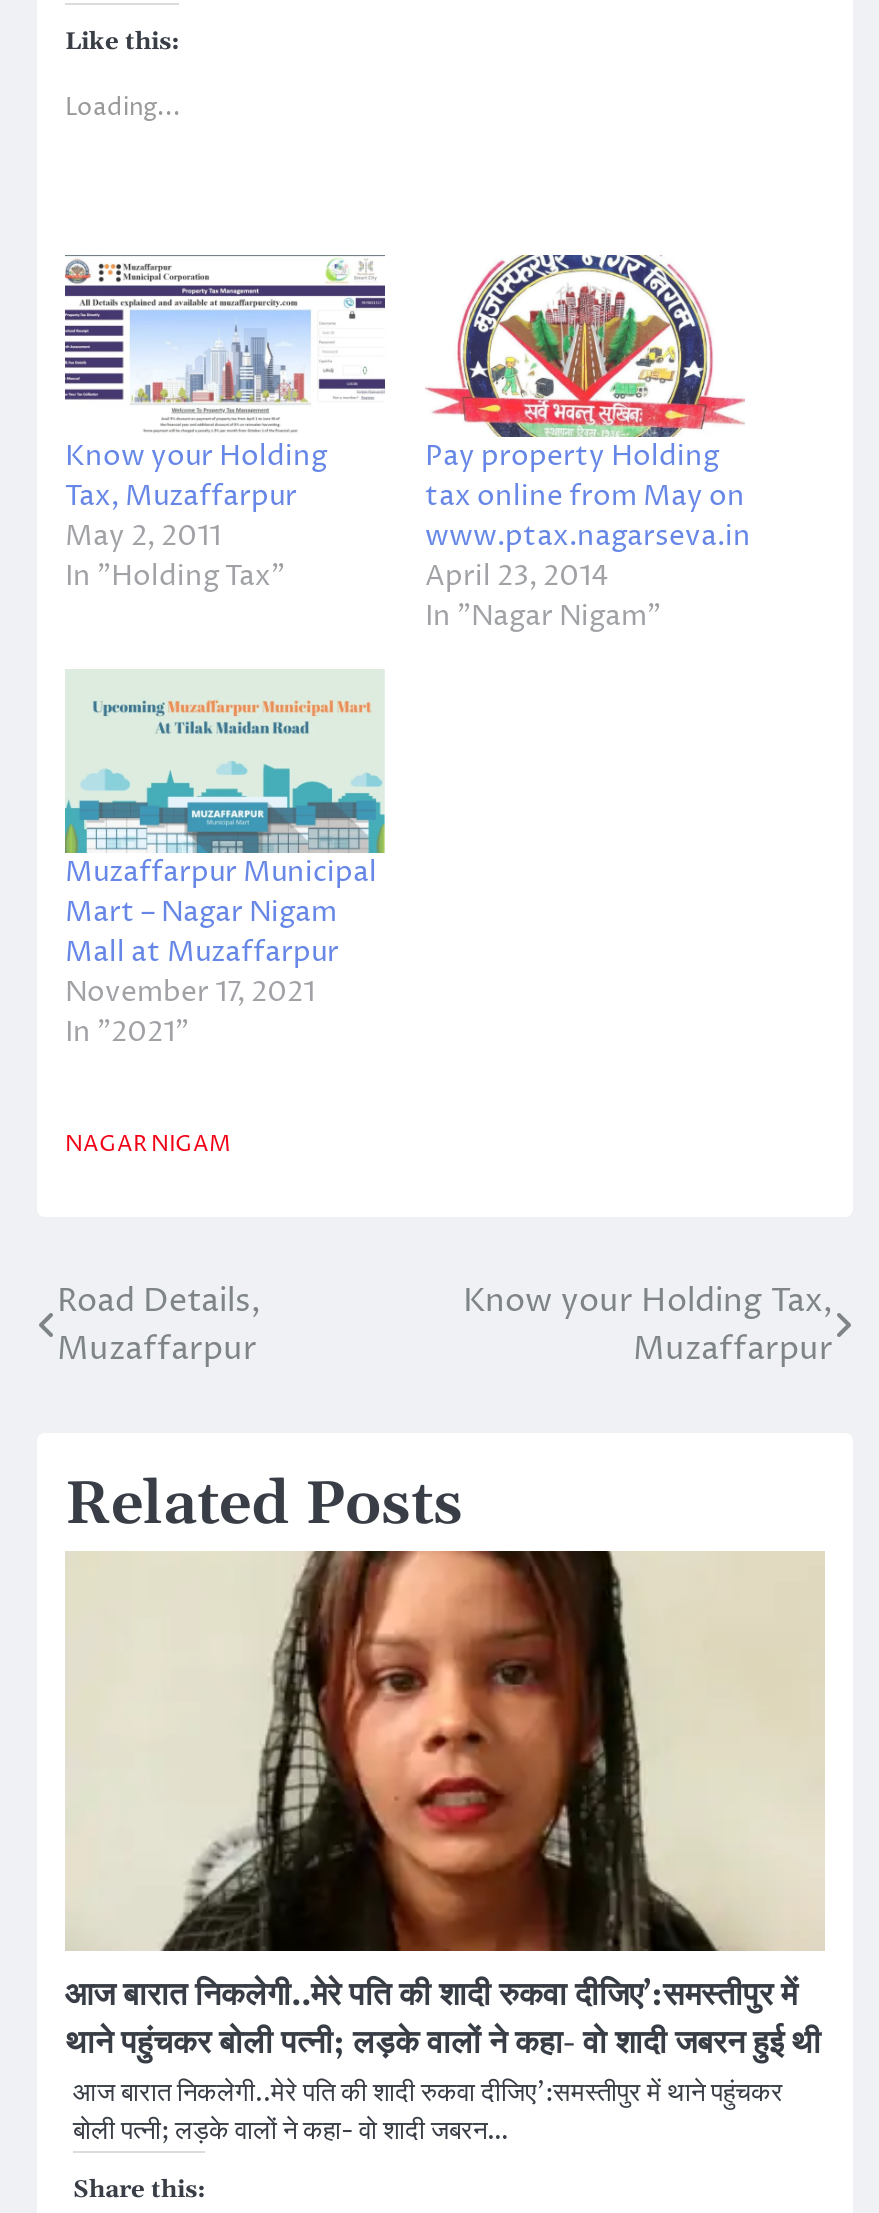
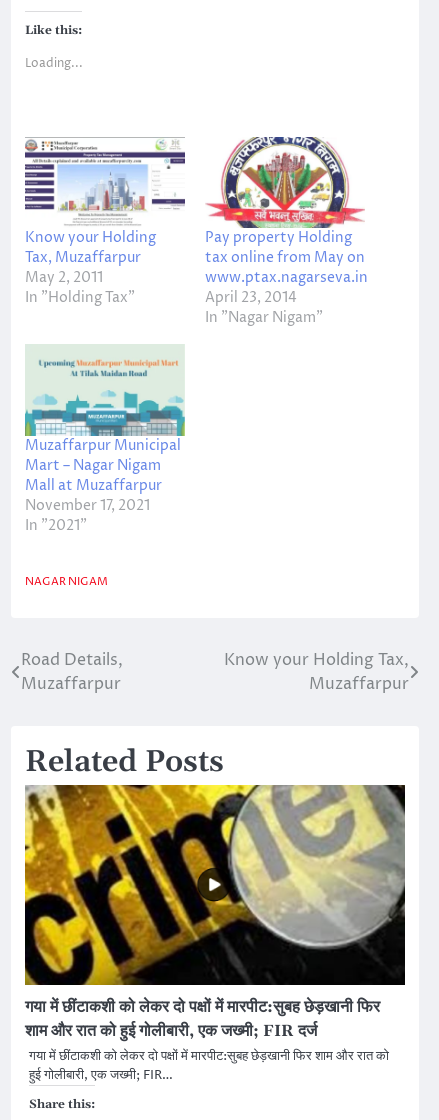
- [image]
- आज बारात निकलेगी..मेरे पति की शादी रुकवा दीजिए’:समस्तीपुर में
- थाने पहुंचकर बोली पत्नी; लड़के वालों ने कहा- वो शादी जबरन हुई थी
- आज बारात निकलेगी..मेरे पति की शादी रुकवा दीजिए’:समस्तीपुर में थाने पहुंचकर
- बोली पत्नी; लड़के वालों ने कहा- वो शादी जबरन…
+ [image]
+ गया में छींटाकशी को लेकर दो पक्षों में मारपीट:सुबह छेड़खानी फिर
+ शाम और रात को हुई गोलीबारी, एक जख्मी; FIR दर्ज
+ गया में छींटाकशी को लेकर दो पक्षों में मारपीट:सुबह छेड़खानी फिर शाम और रात को
+ हुई गोलीबारी, एक जख्मी; FIR…
